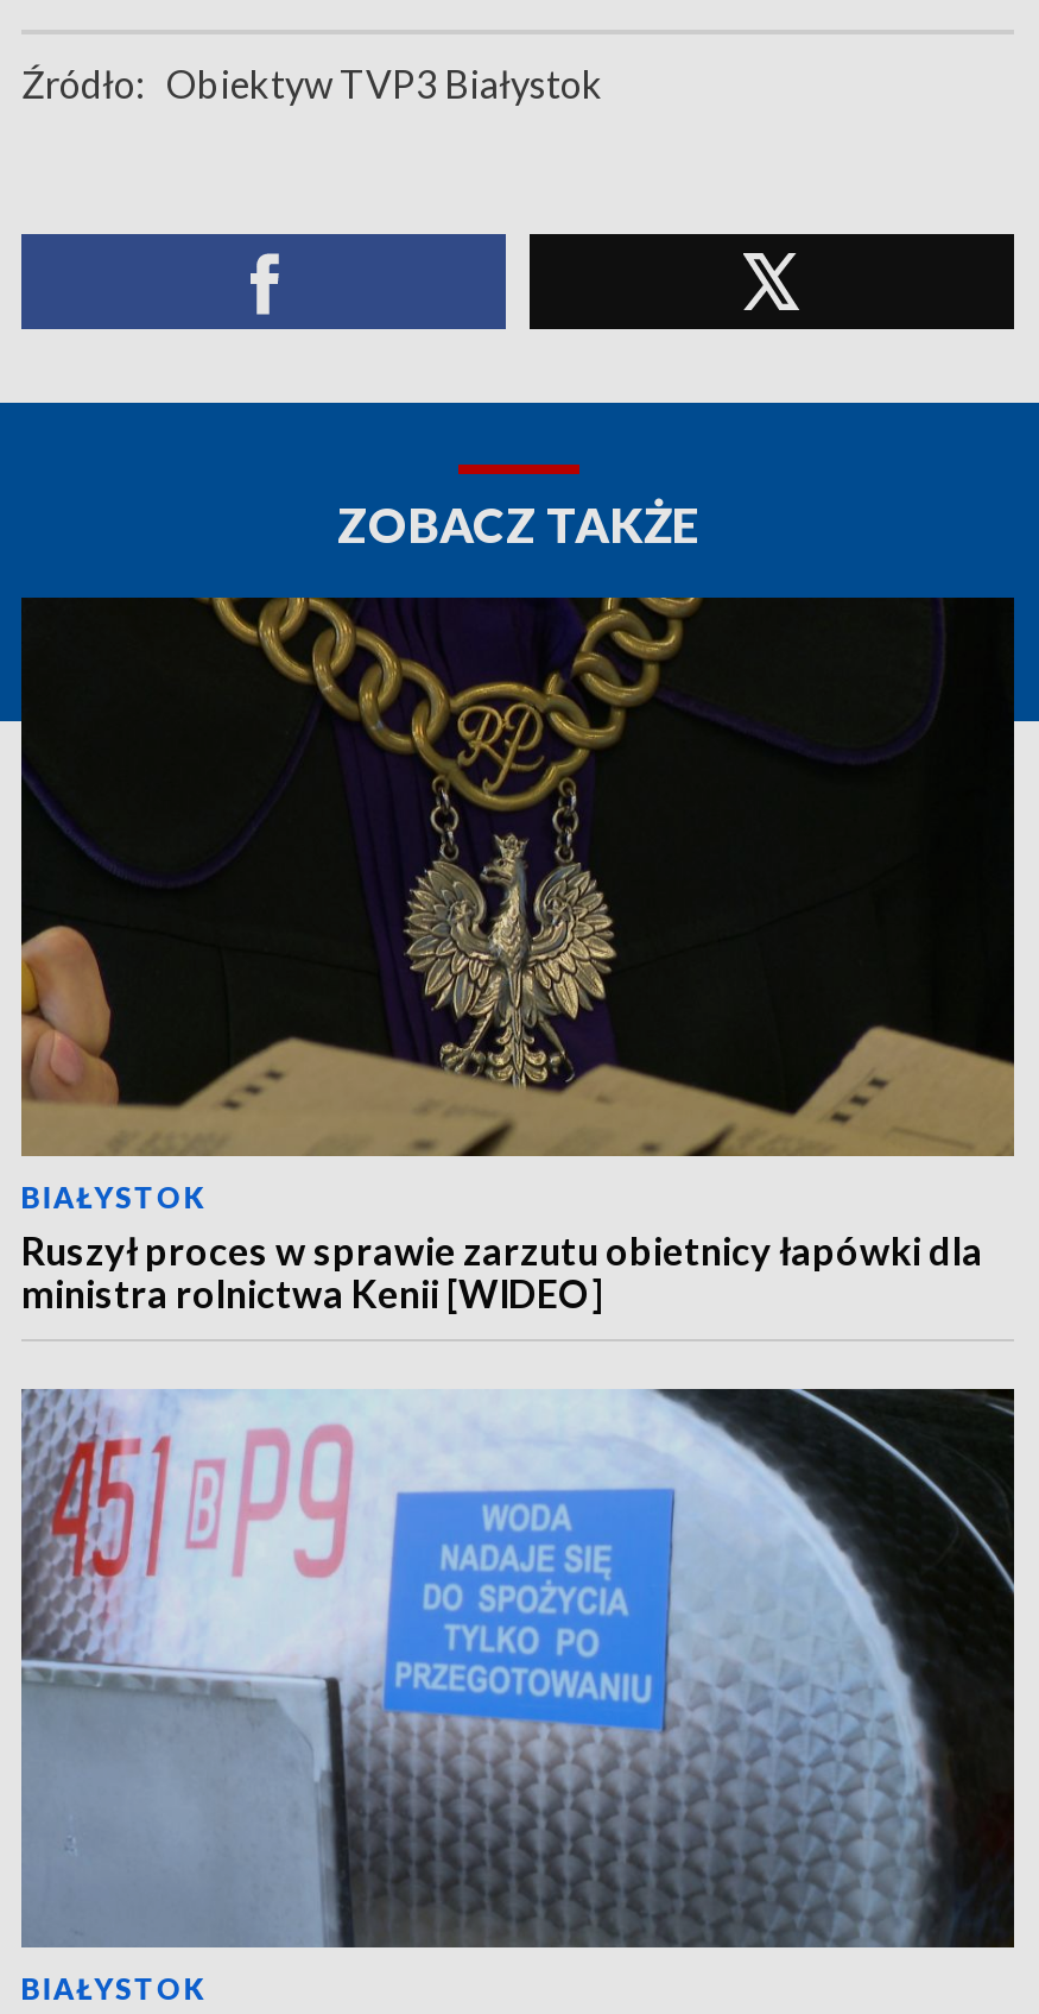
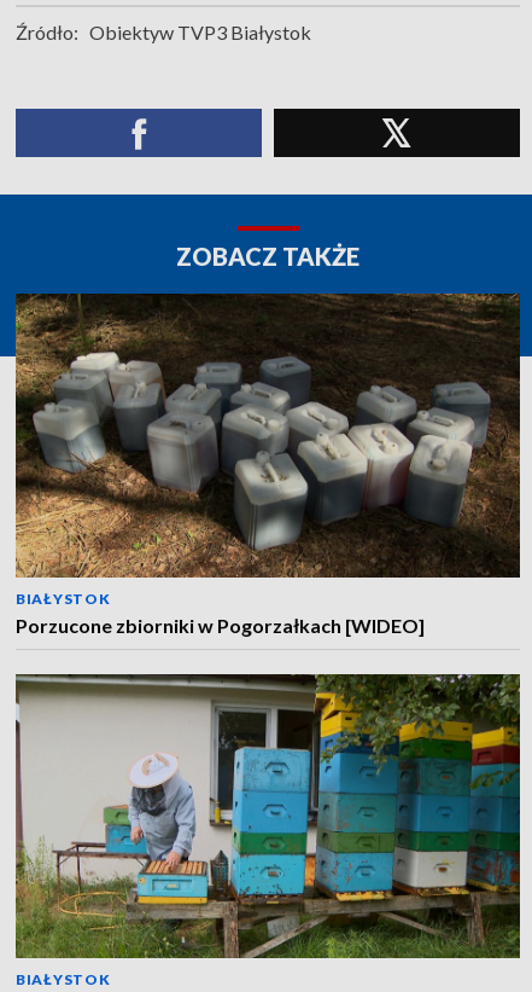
- [image]
- Ruszył proces w sprawie zarzutu obietnicy łapówki dla
- ministra rolnictwa Kenii [WIDEO]
+ [image]
+ Porzucone zbiorniki w Pogorzałkach [WIDEO]

- [image]
+ [image]
